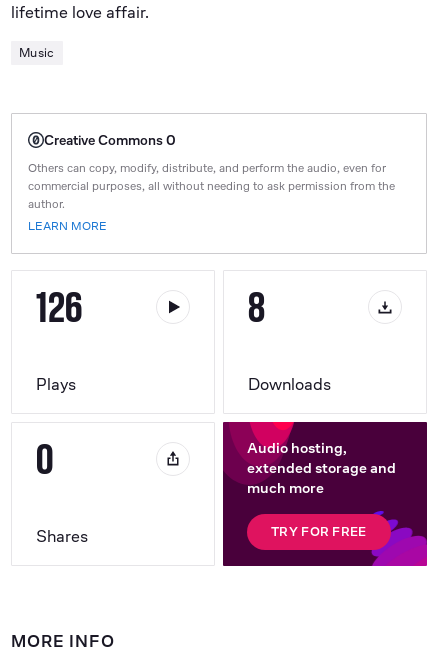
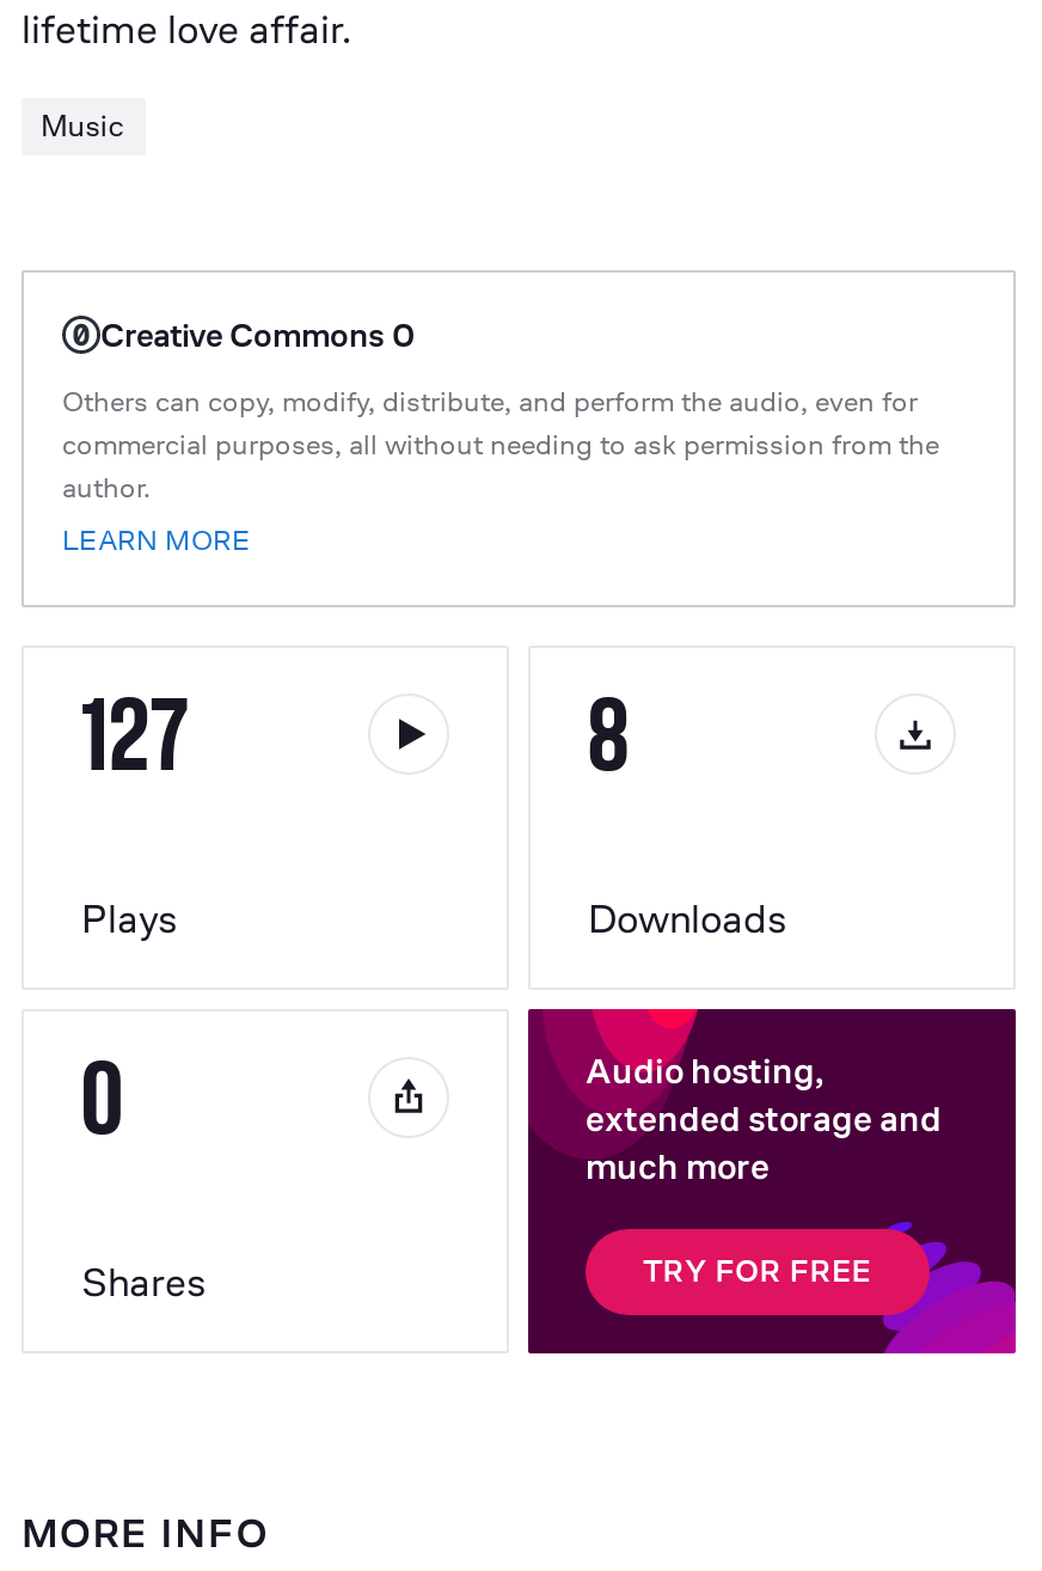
- 126
+ 127
